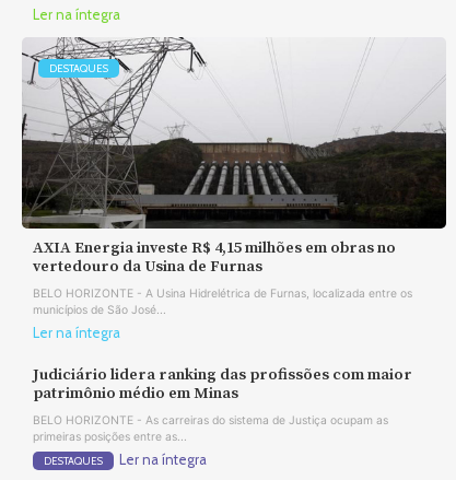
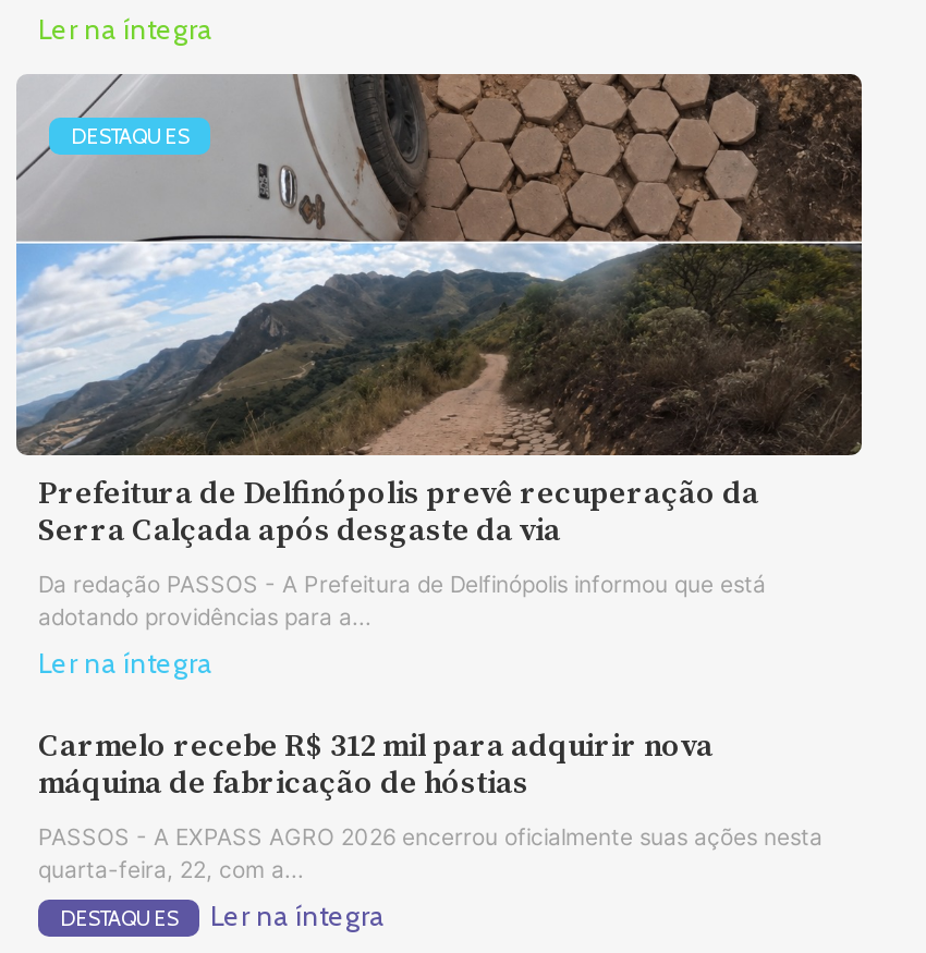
- [image]
- AXIA Energia investe R$ 4,15 milhões em obras no
- vertedouro da Usina de Furnas
+ [image]
+ Prefeitura de Delfinópolis prevê recuperação da
+ Serra Calçada após desgaste da via

- BELO HORIZONTE - A Usina Hidrelétrica de Furnas, localizada entre os
- municípios de São José...
+ Da redação PASSOS - A Prefeitura de Delfinópolis informou que está
+ adotando providências para a...

- Judiciário lidera ranking das profissões com maior
- patrimônio médio em Minas
+ Carmelo recebe R$ 312 mil para adquirir nova
+ máquina de fabricação de hóstias

- BELO HORIZONTE - As carreiras do sistema de Justiça ocupam as
- primeiras posições entre as...
+ PASSOS - A EXPASS AGRO 2026 encerrou oficialmente suas ações nesta
+ quarta-feira, 22, com a...
